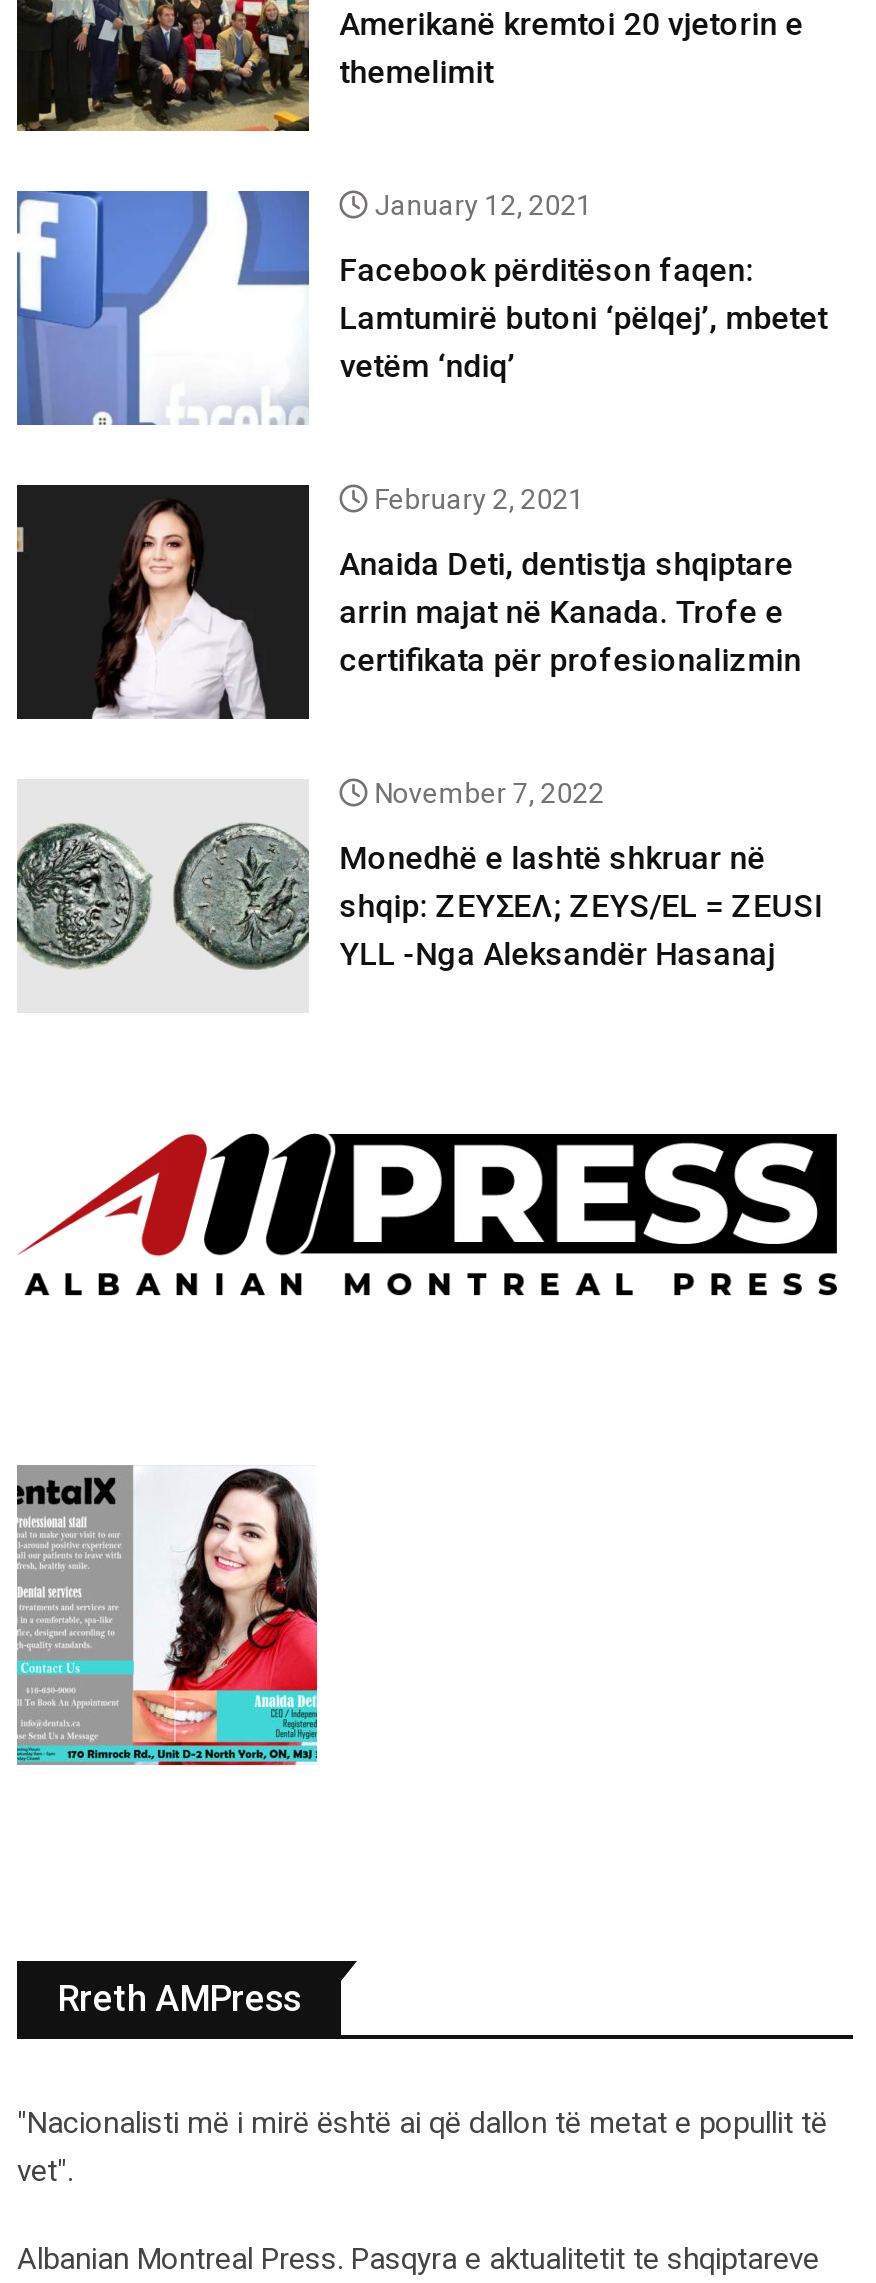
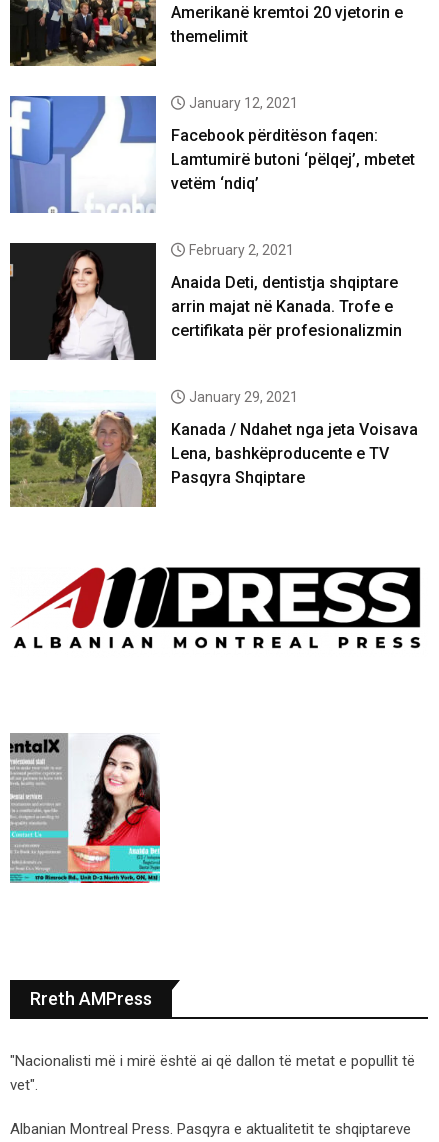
- November 7, 2022
+ January 29, 2021

- [image]
- Monedhë e lashtë shkruar në
- shqip: ΖΕΥΣΕΛ; ZEYS/EL = ZEUSI
- YLL -Nga Aleksandër Hasanaj
+ [image]
+ Kanada / Ndahet nga jeta Voisava
+ Lena, bashkëproducente e TV
+ Pasqyra Shqiptare
